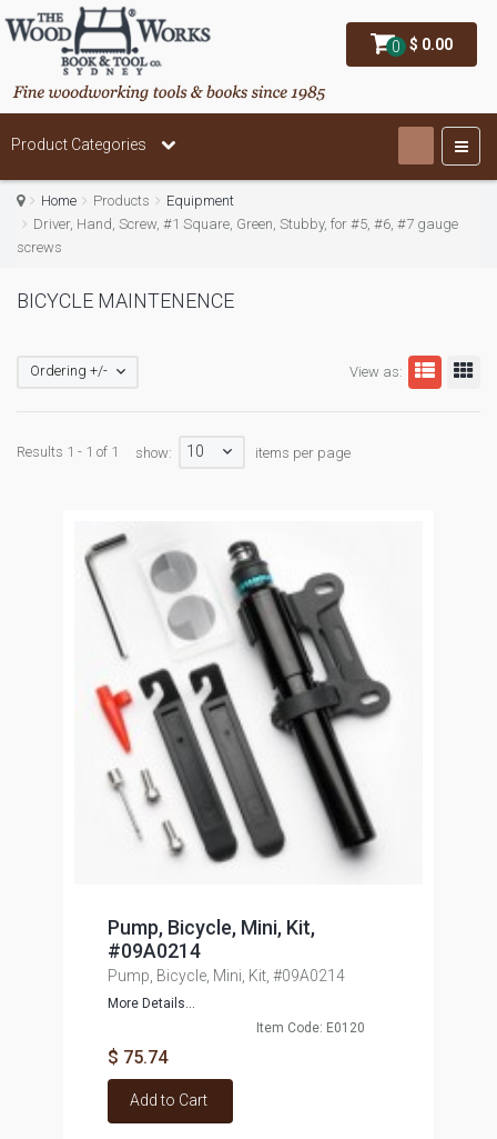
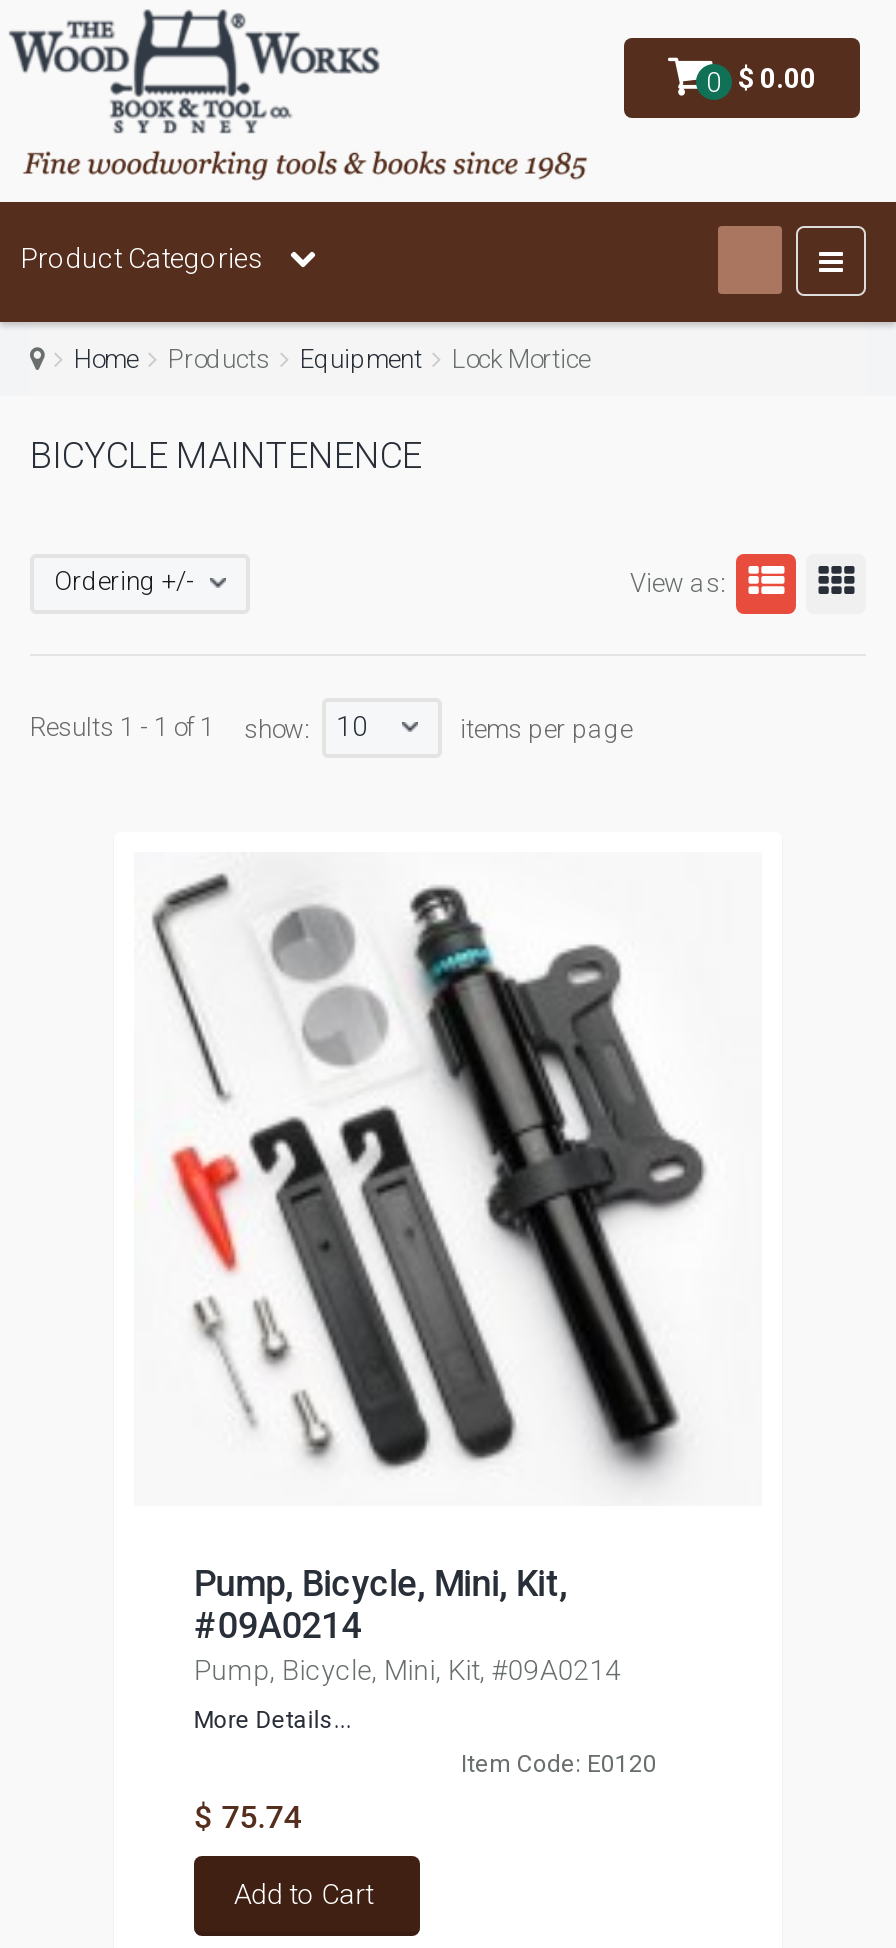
- Driver, Hand, Screw, #1 Square, Green, Stubby, for #5, #6, #7 gauge
- screws
+ Lock Mortice
